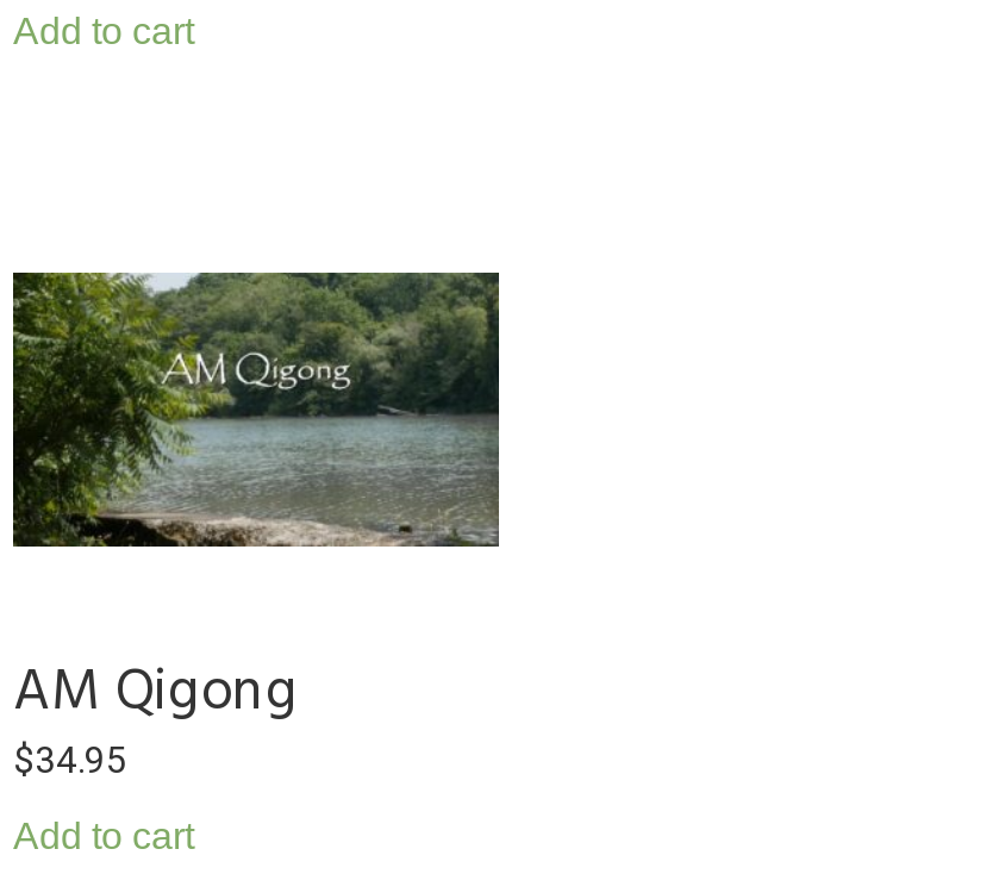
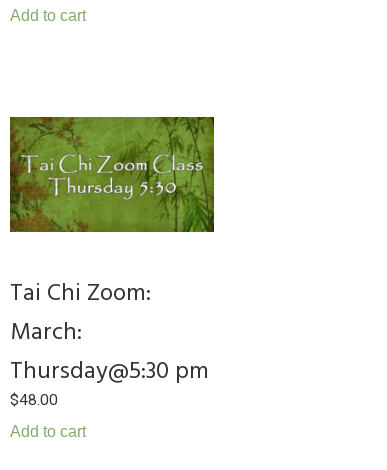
- [image]
+ [image]

- AM Qigong
- $34.95
+ Tai Chi Zoom:
+ March:
+ Thursday@5:30 pm
+ $48.00
